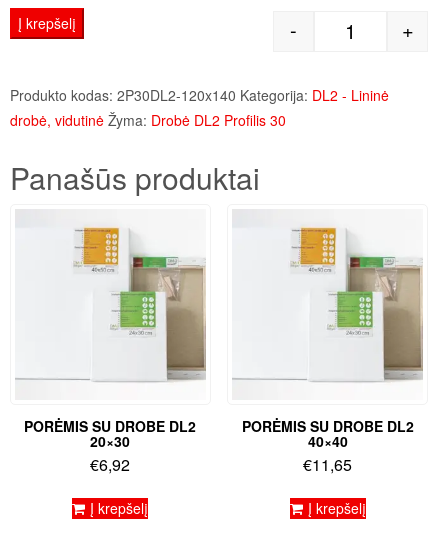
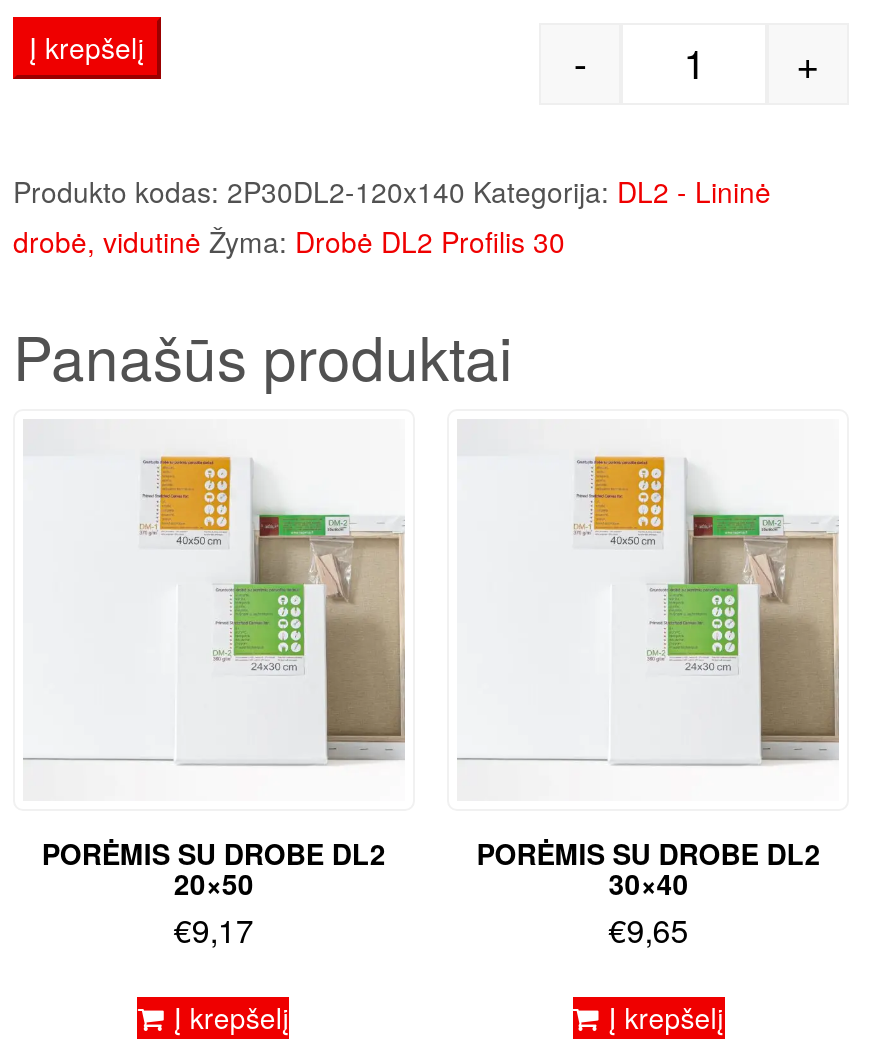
- 20×30
+ 20×50

- 40×40
+ 30×40

- €6,92
+ €9,17

- €11,65
+ €9,65
